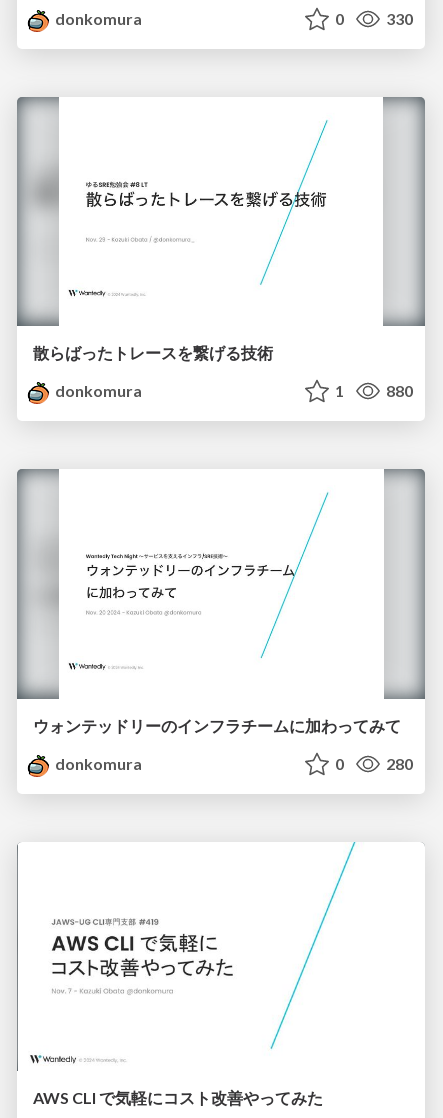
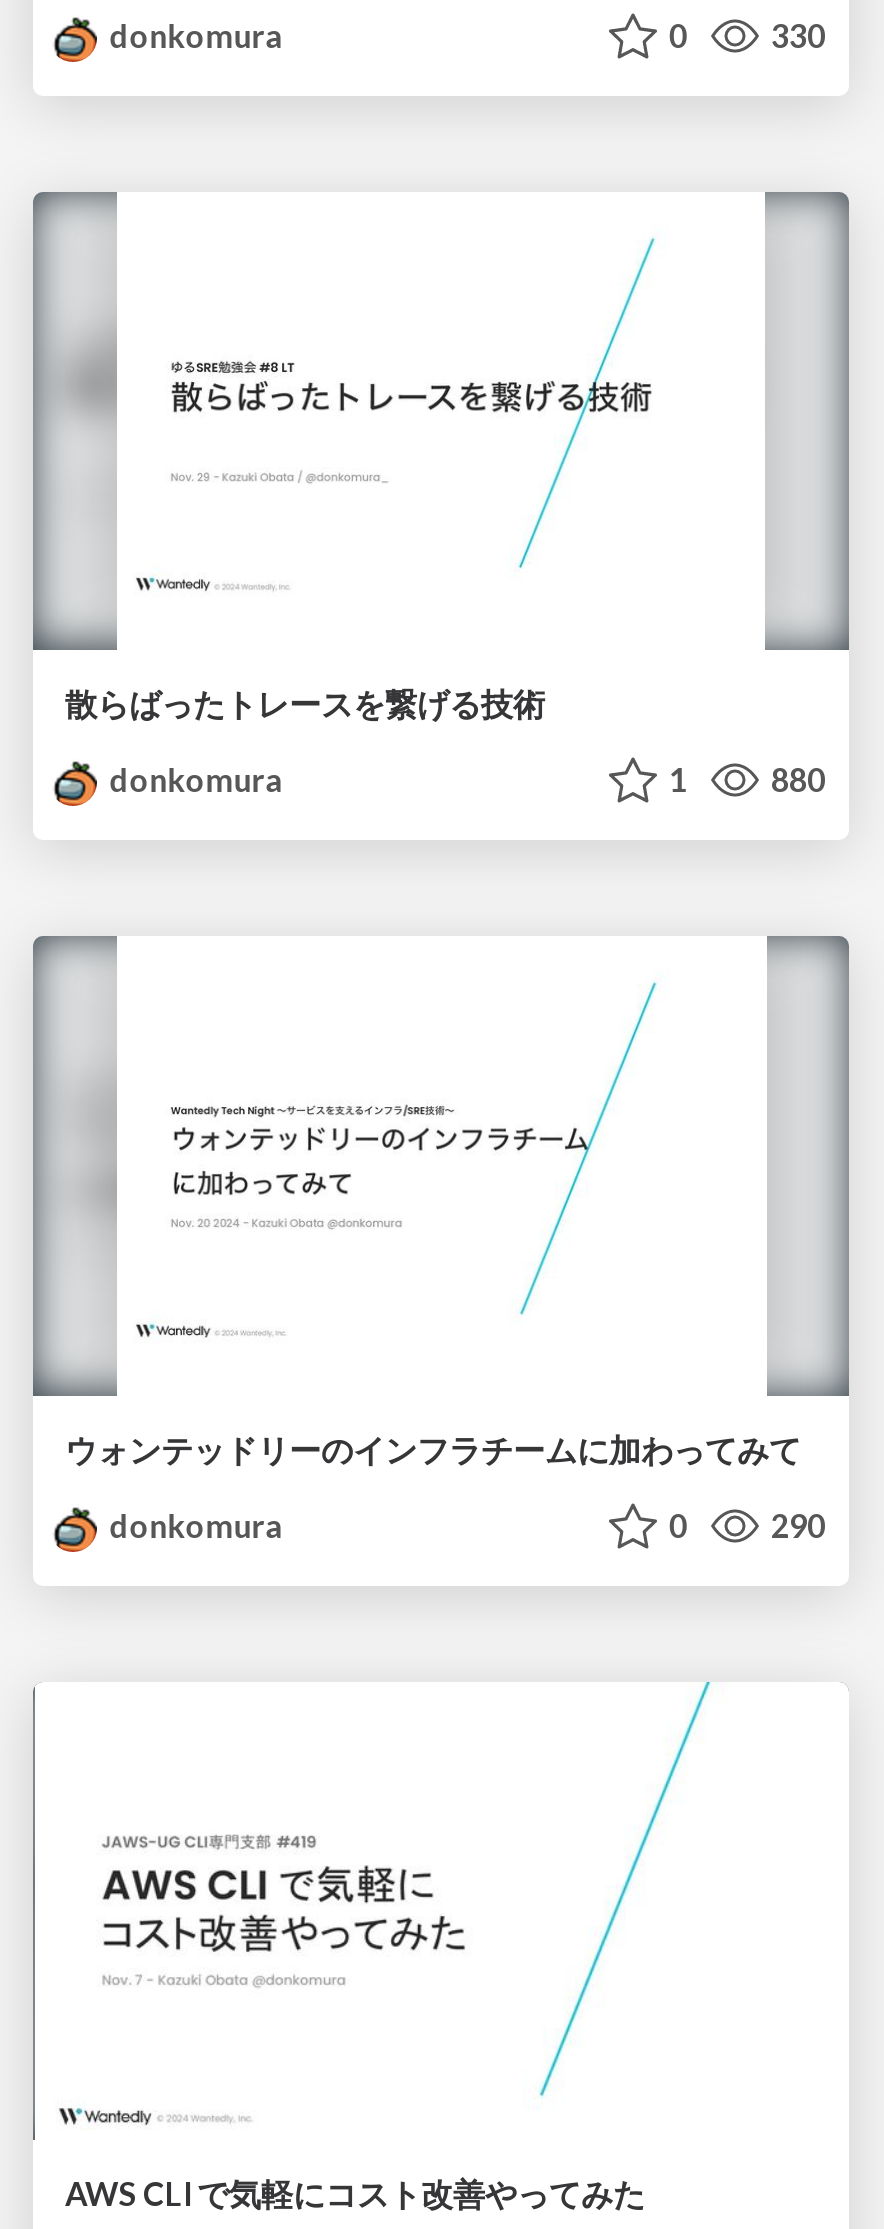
- 280
+ 290
